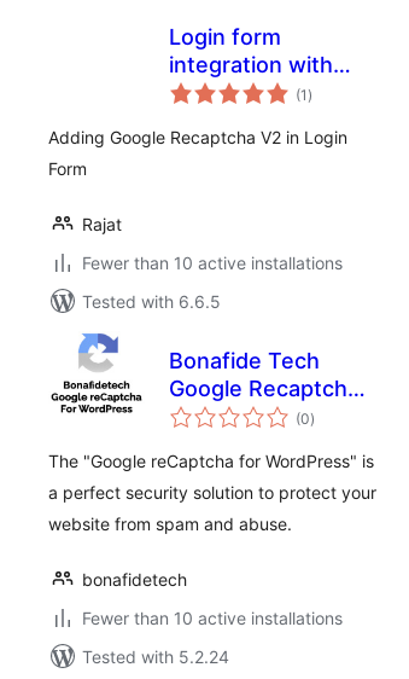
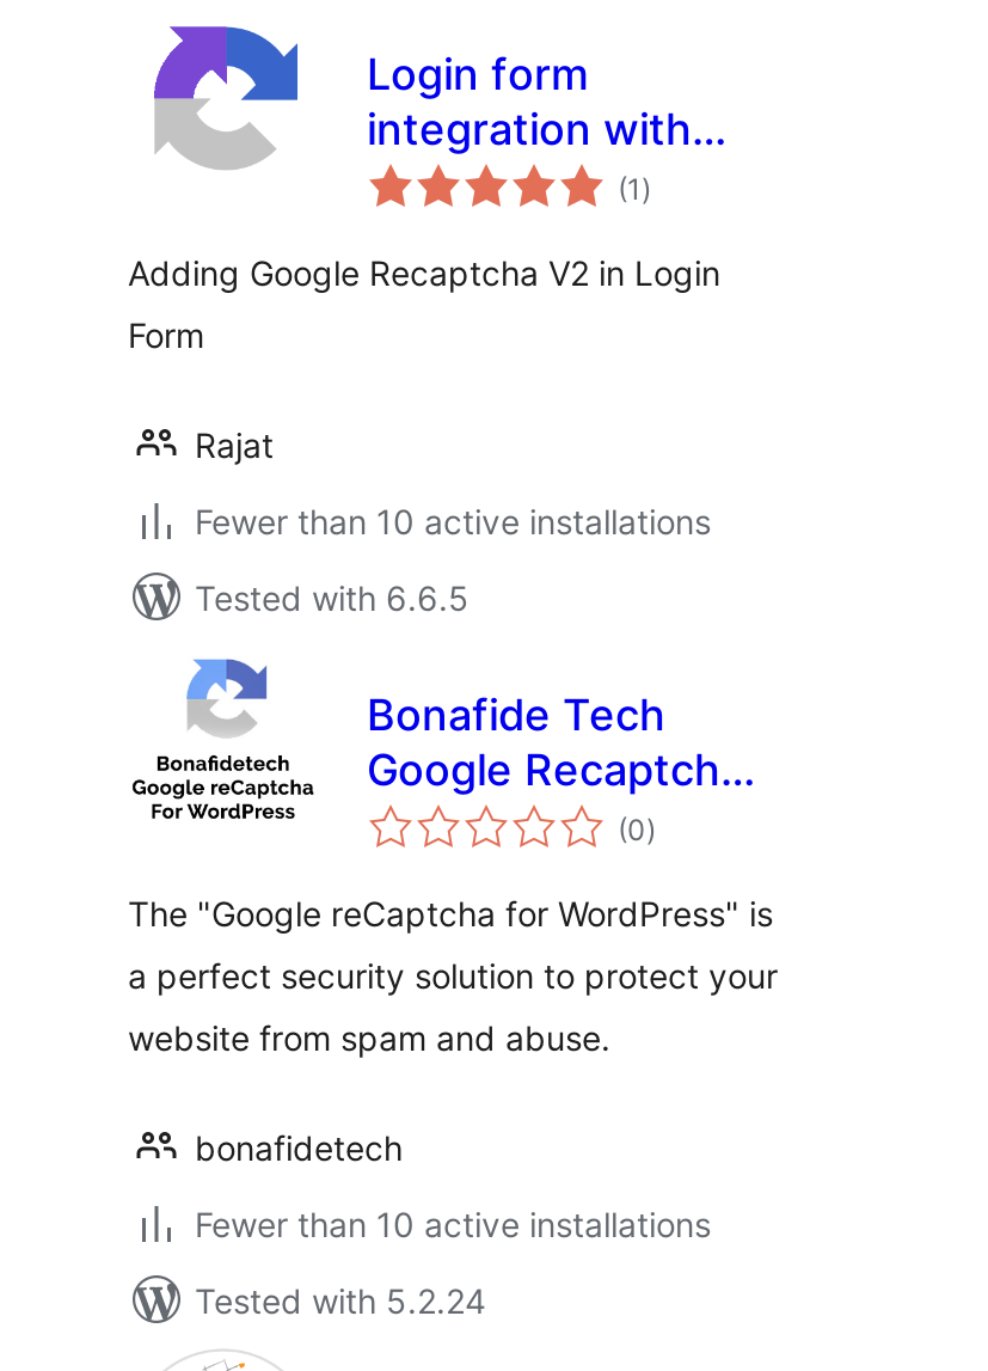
+ [image]
